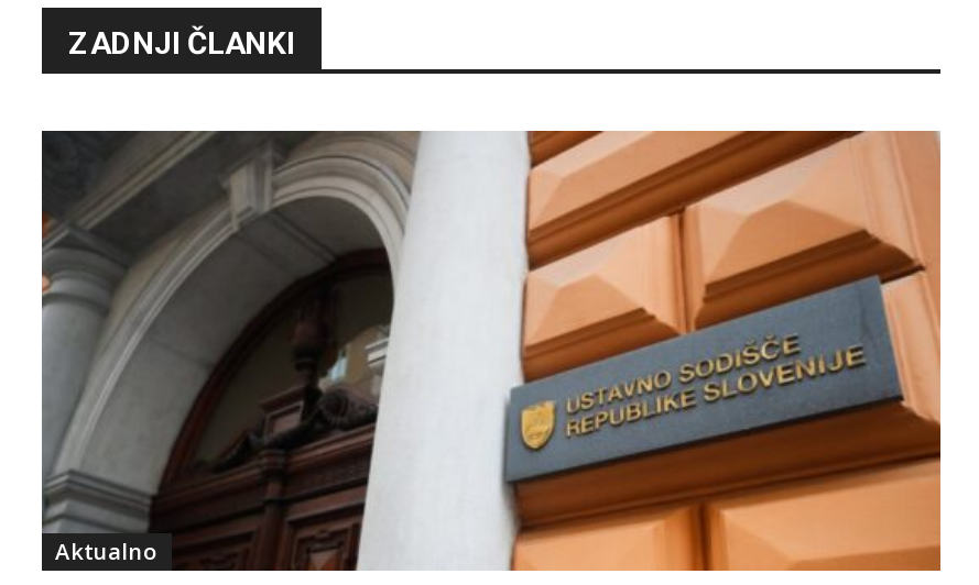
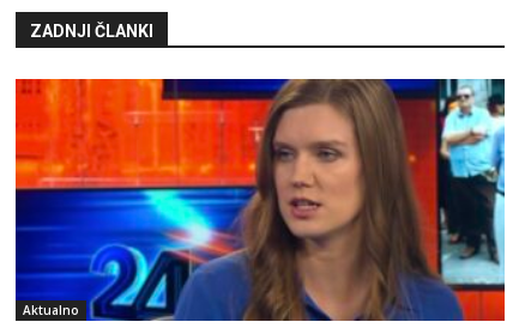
- [image]
+ [image]
